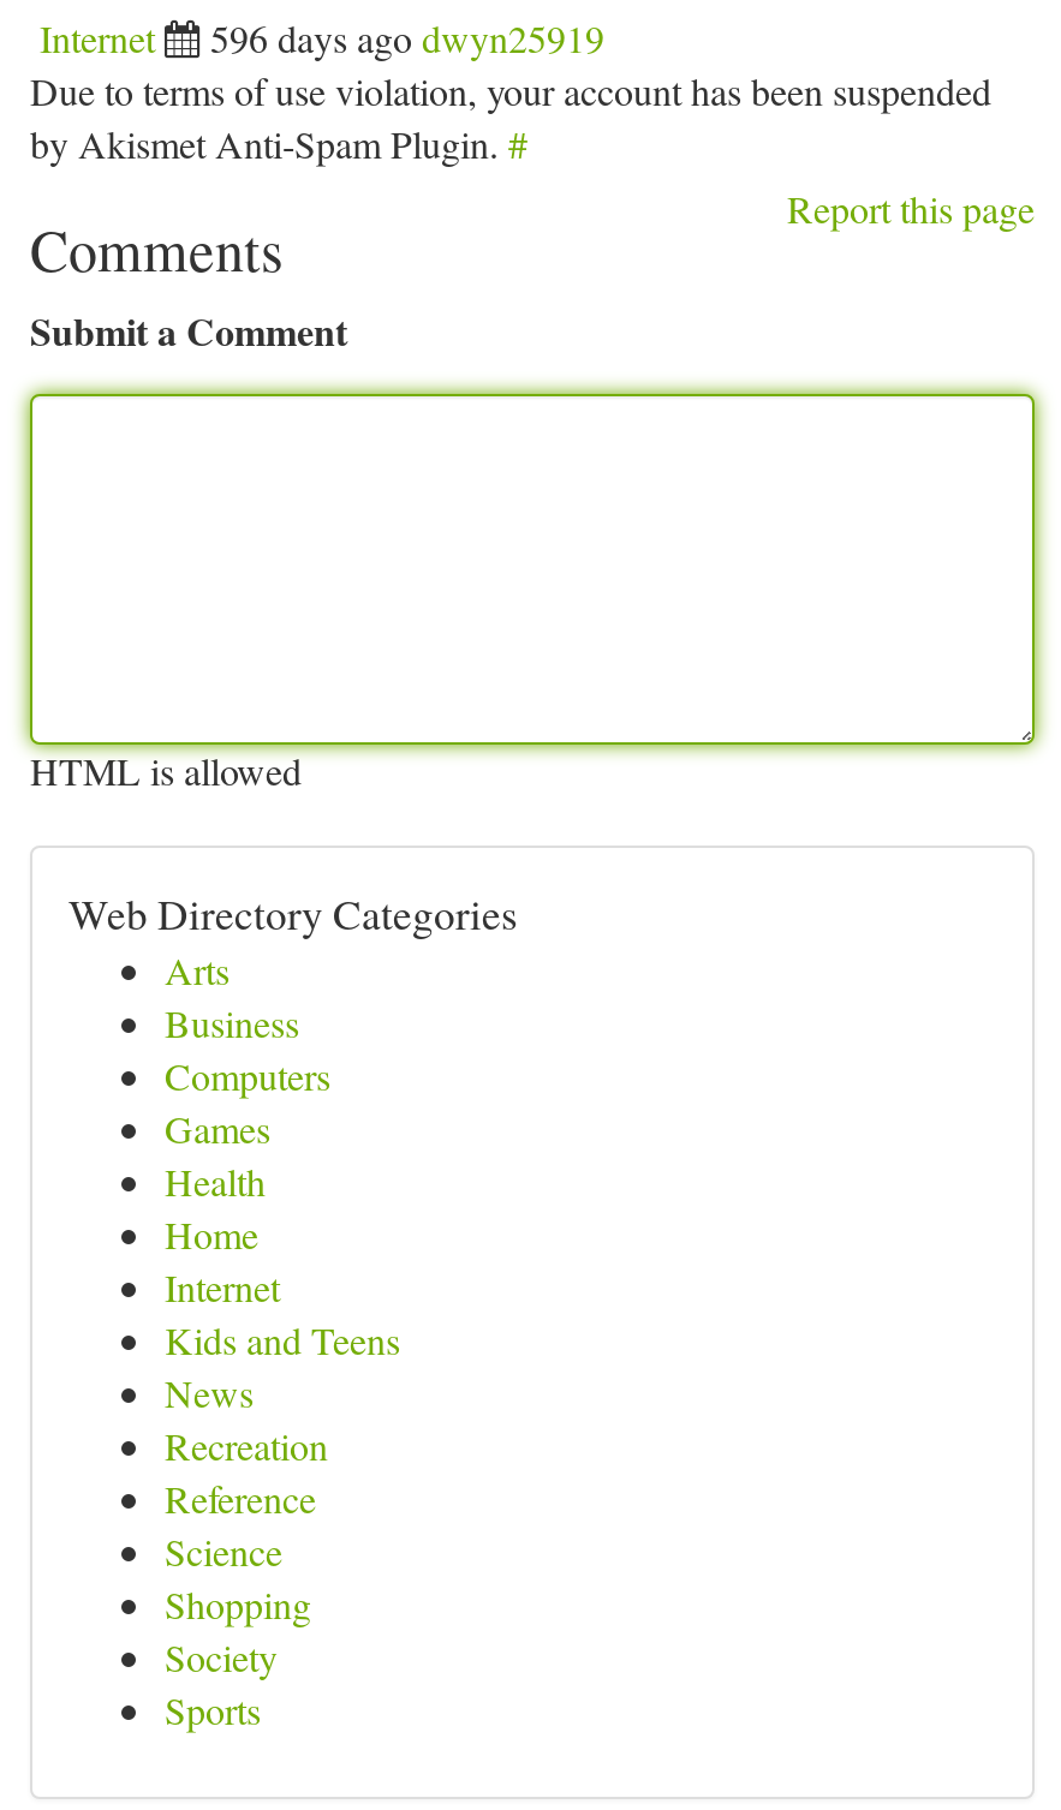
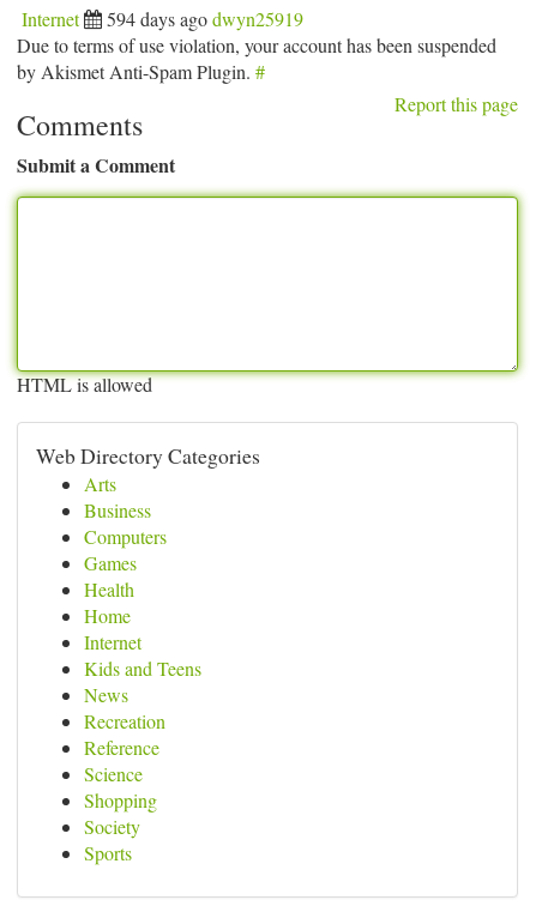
- Internet 596 days ago dwyn25919
+ Internet 594 days ago dwyn25919
